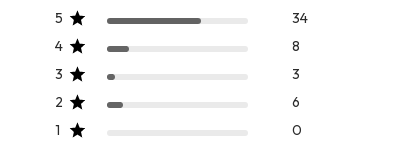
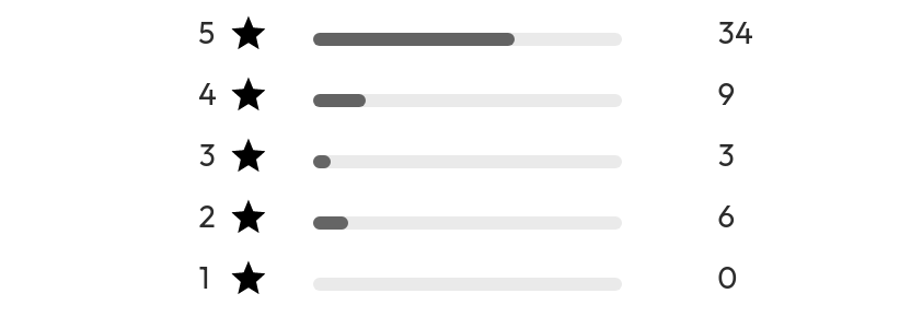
- 8
+ 9
